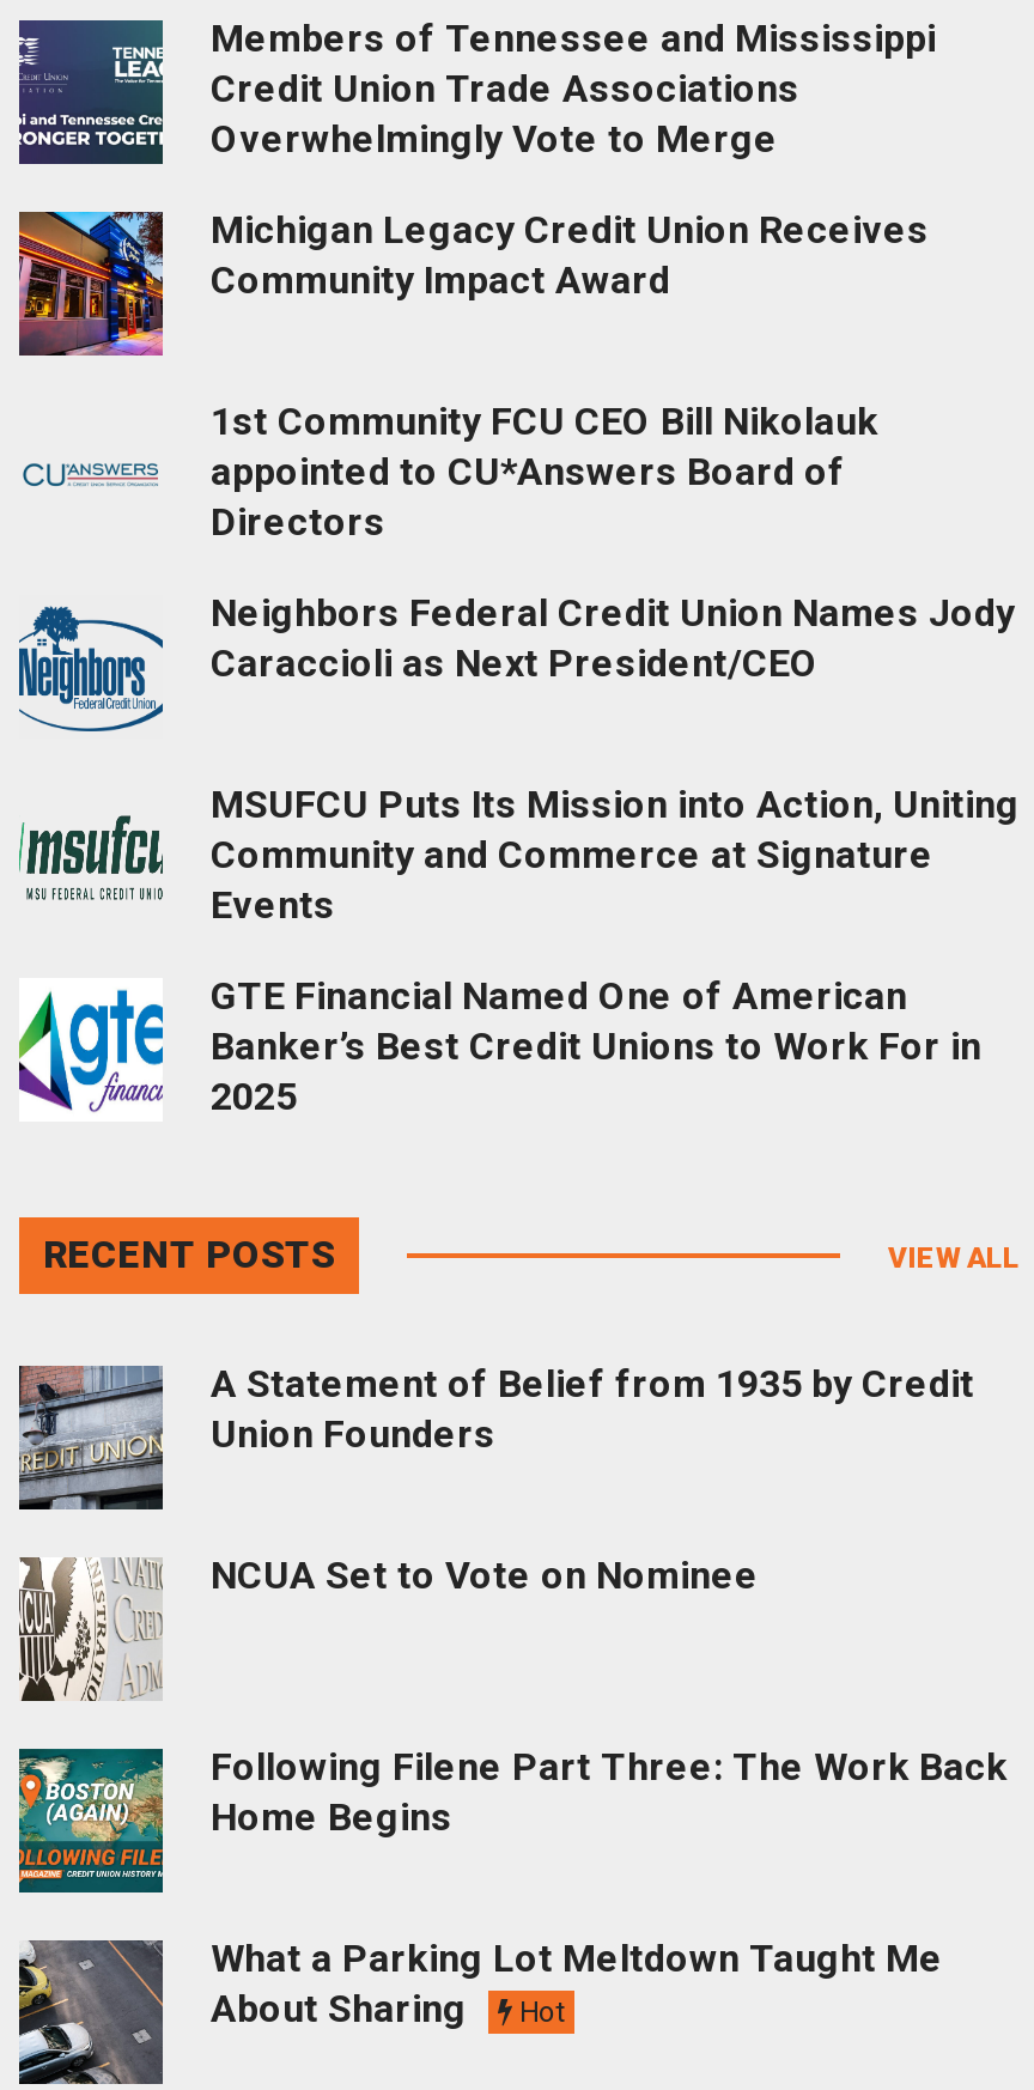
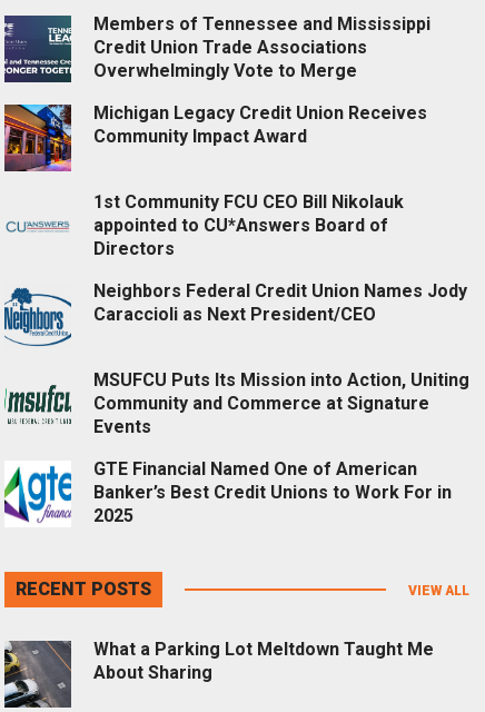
- [image]
- A Statement of Belief from 1935 by Credit
- Union Founders
- NCUA Set to Vote on Nominee

- [image]
- Following Filene Part Three: The Work Back
- Home Begins

- [image]

- Hot
